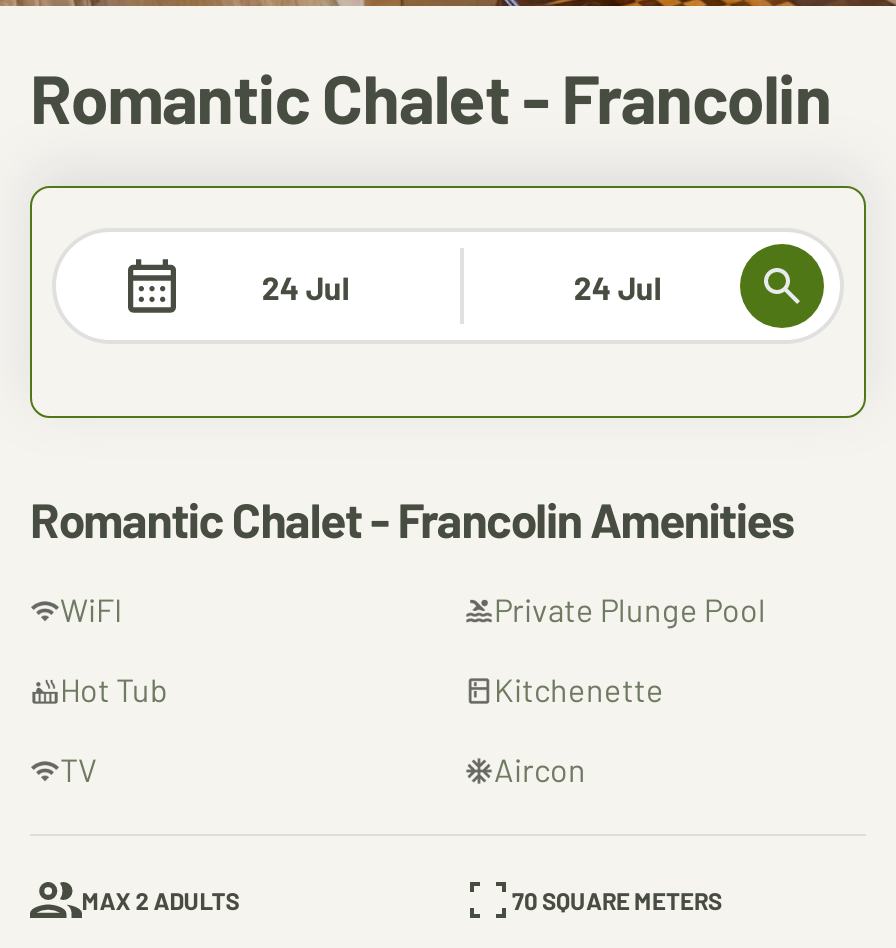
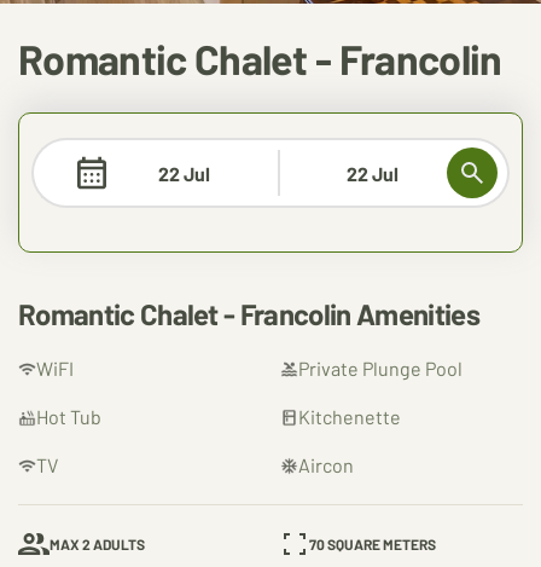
- 24 Jul
+ 22 Jul

- 24 Jul
+ 22 Jul
